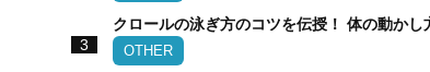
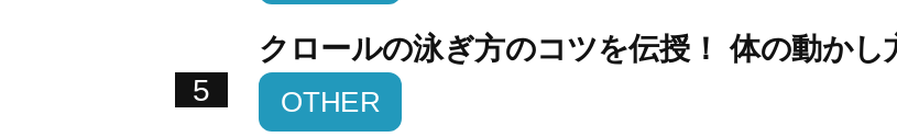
- 3
+ 5
